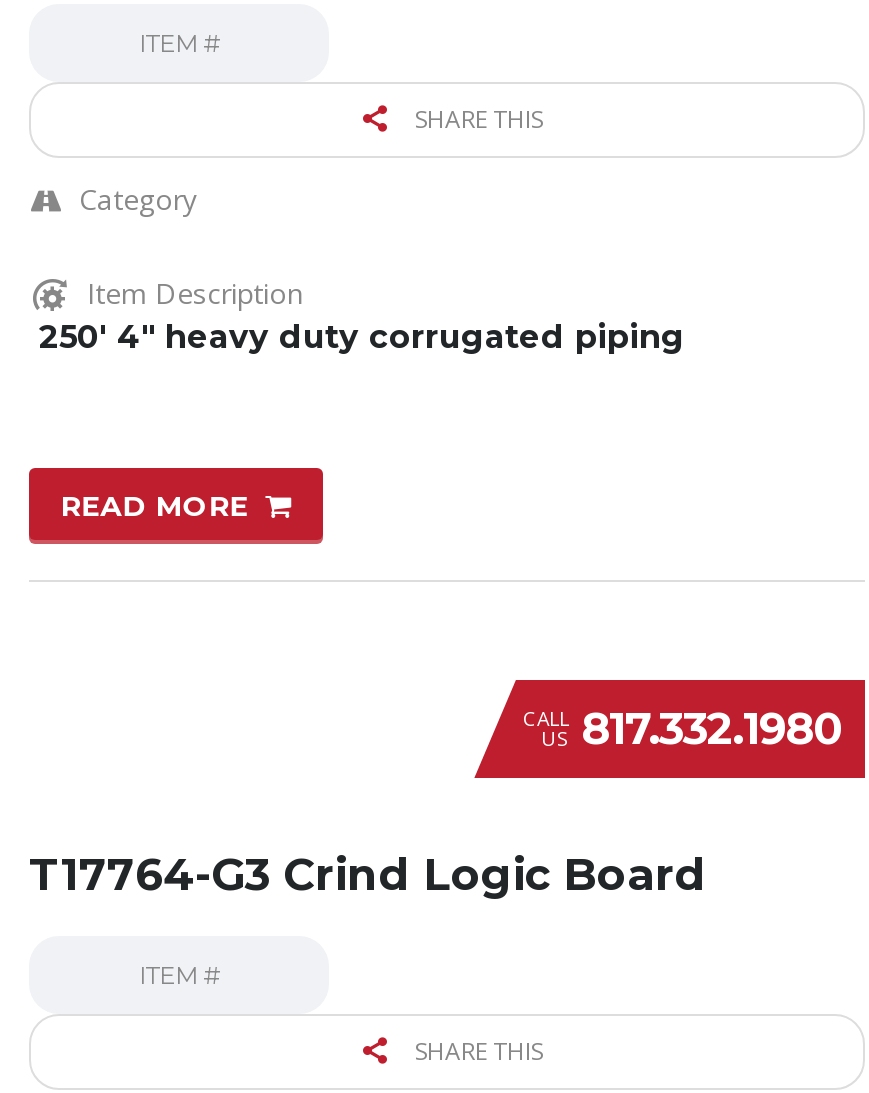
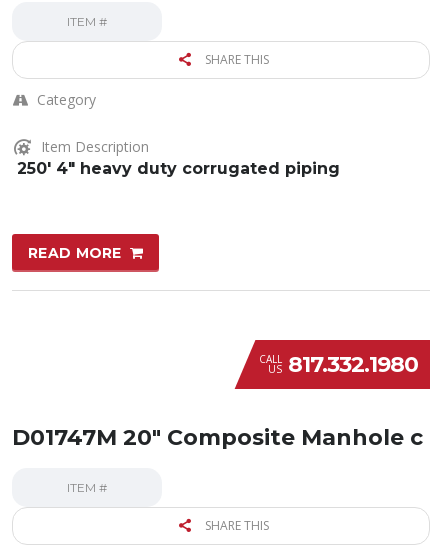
- T17764-G3 Crind Logic Board
+ D01747M 20″ Composite Manhole c
